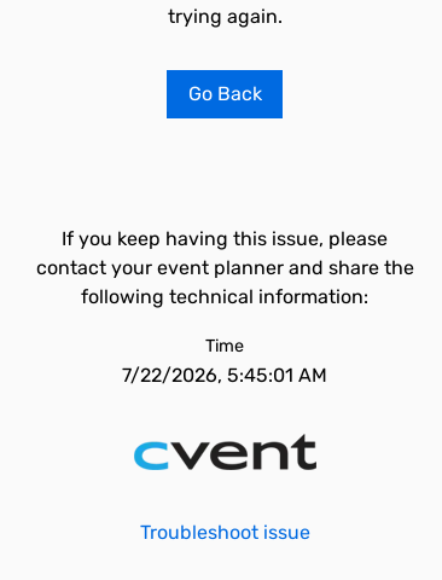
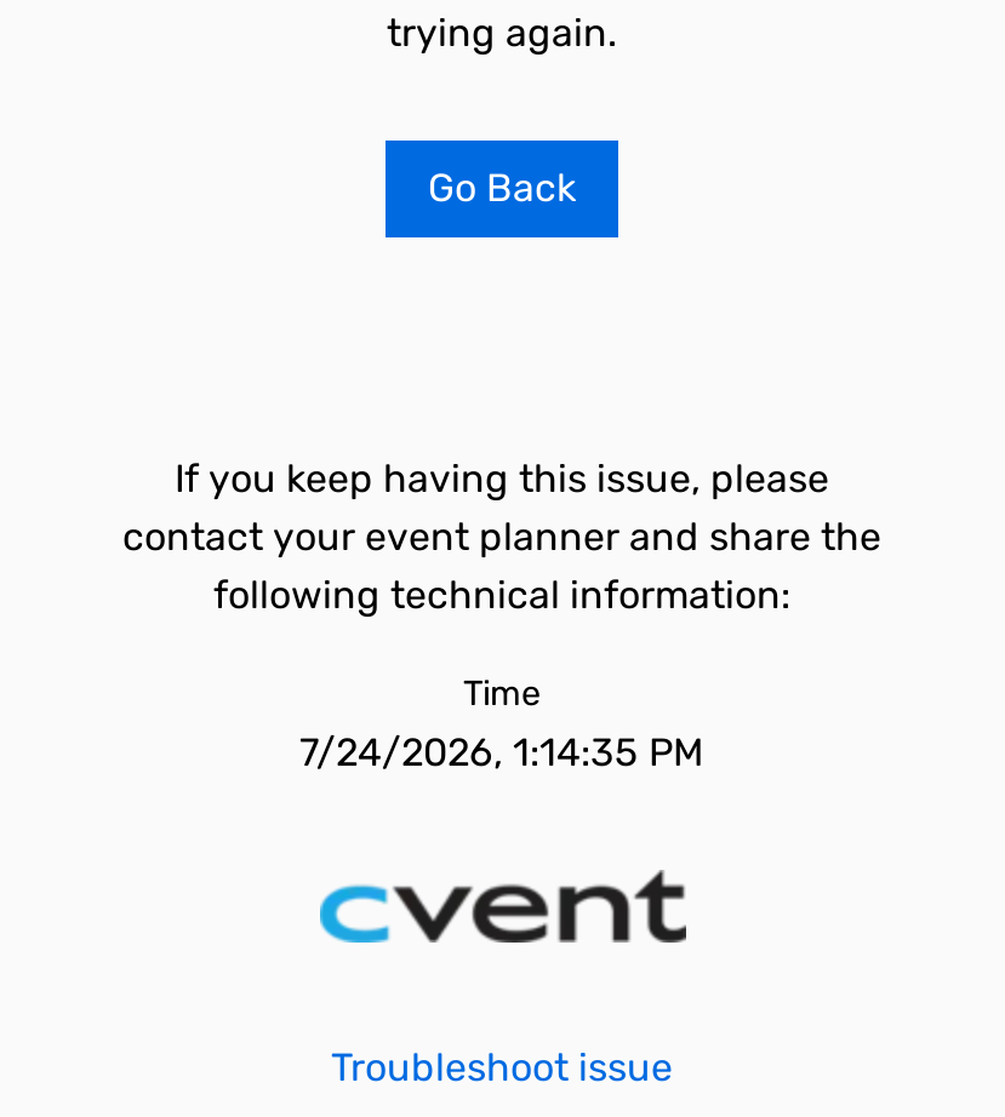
- 7/22/2026, 5:45:01 AM
+ 7/24/2026, 1:14:35 PM
